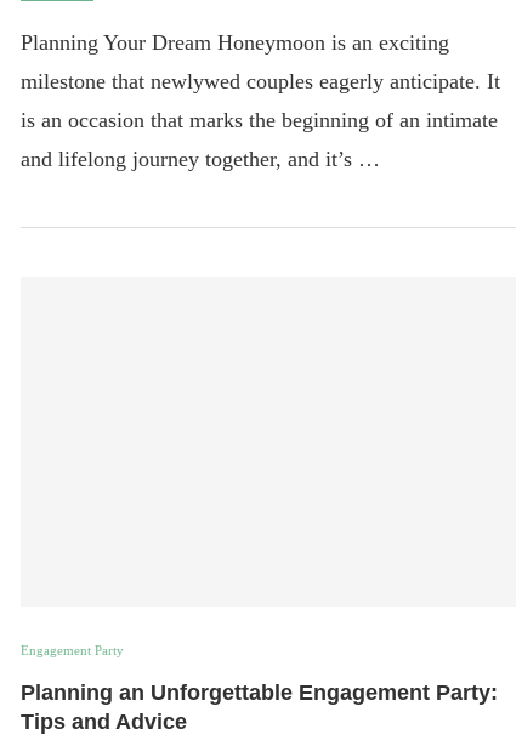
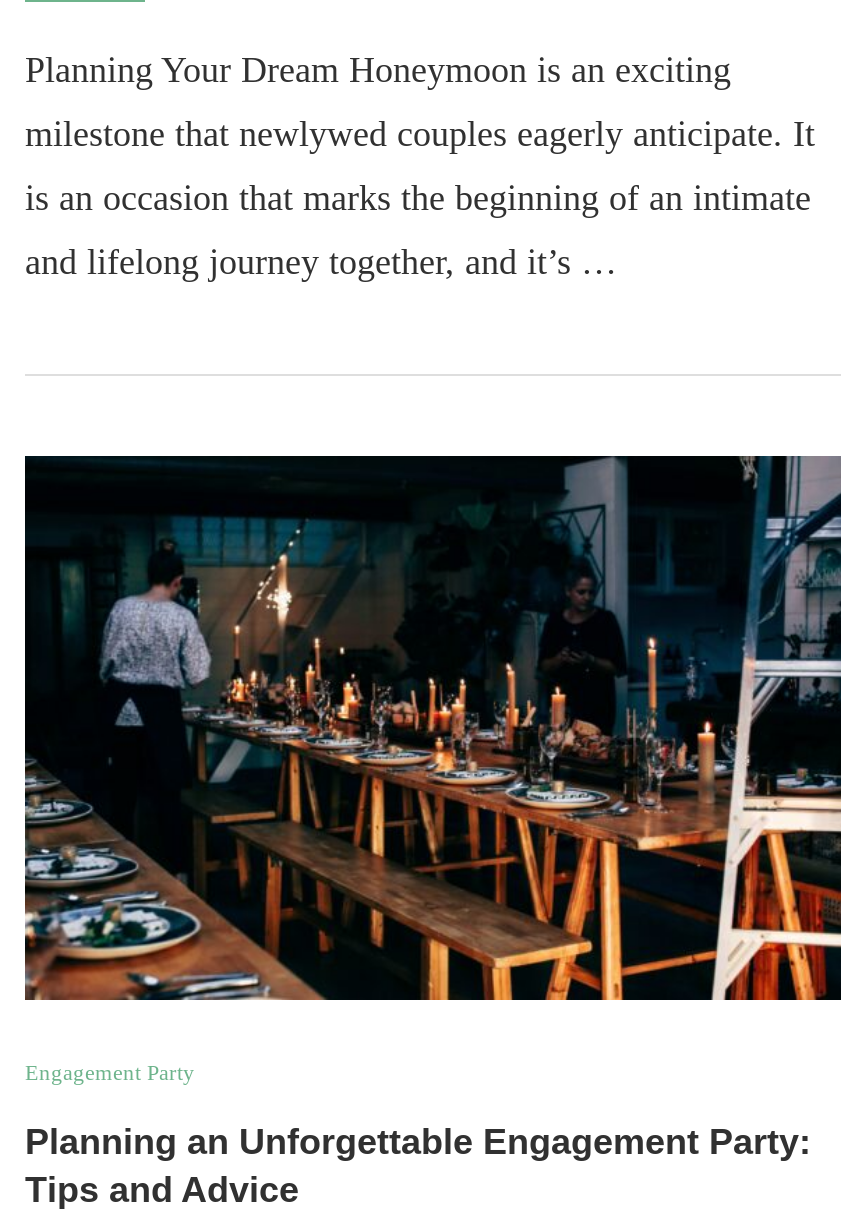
+ [image]
